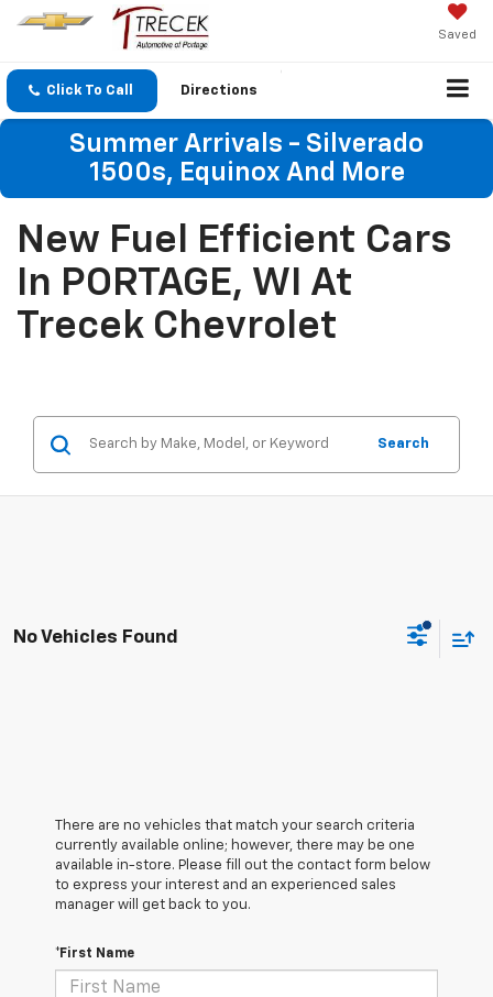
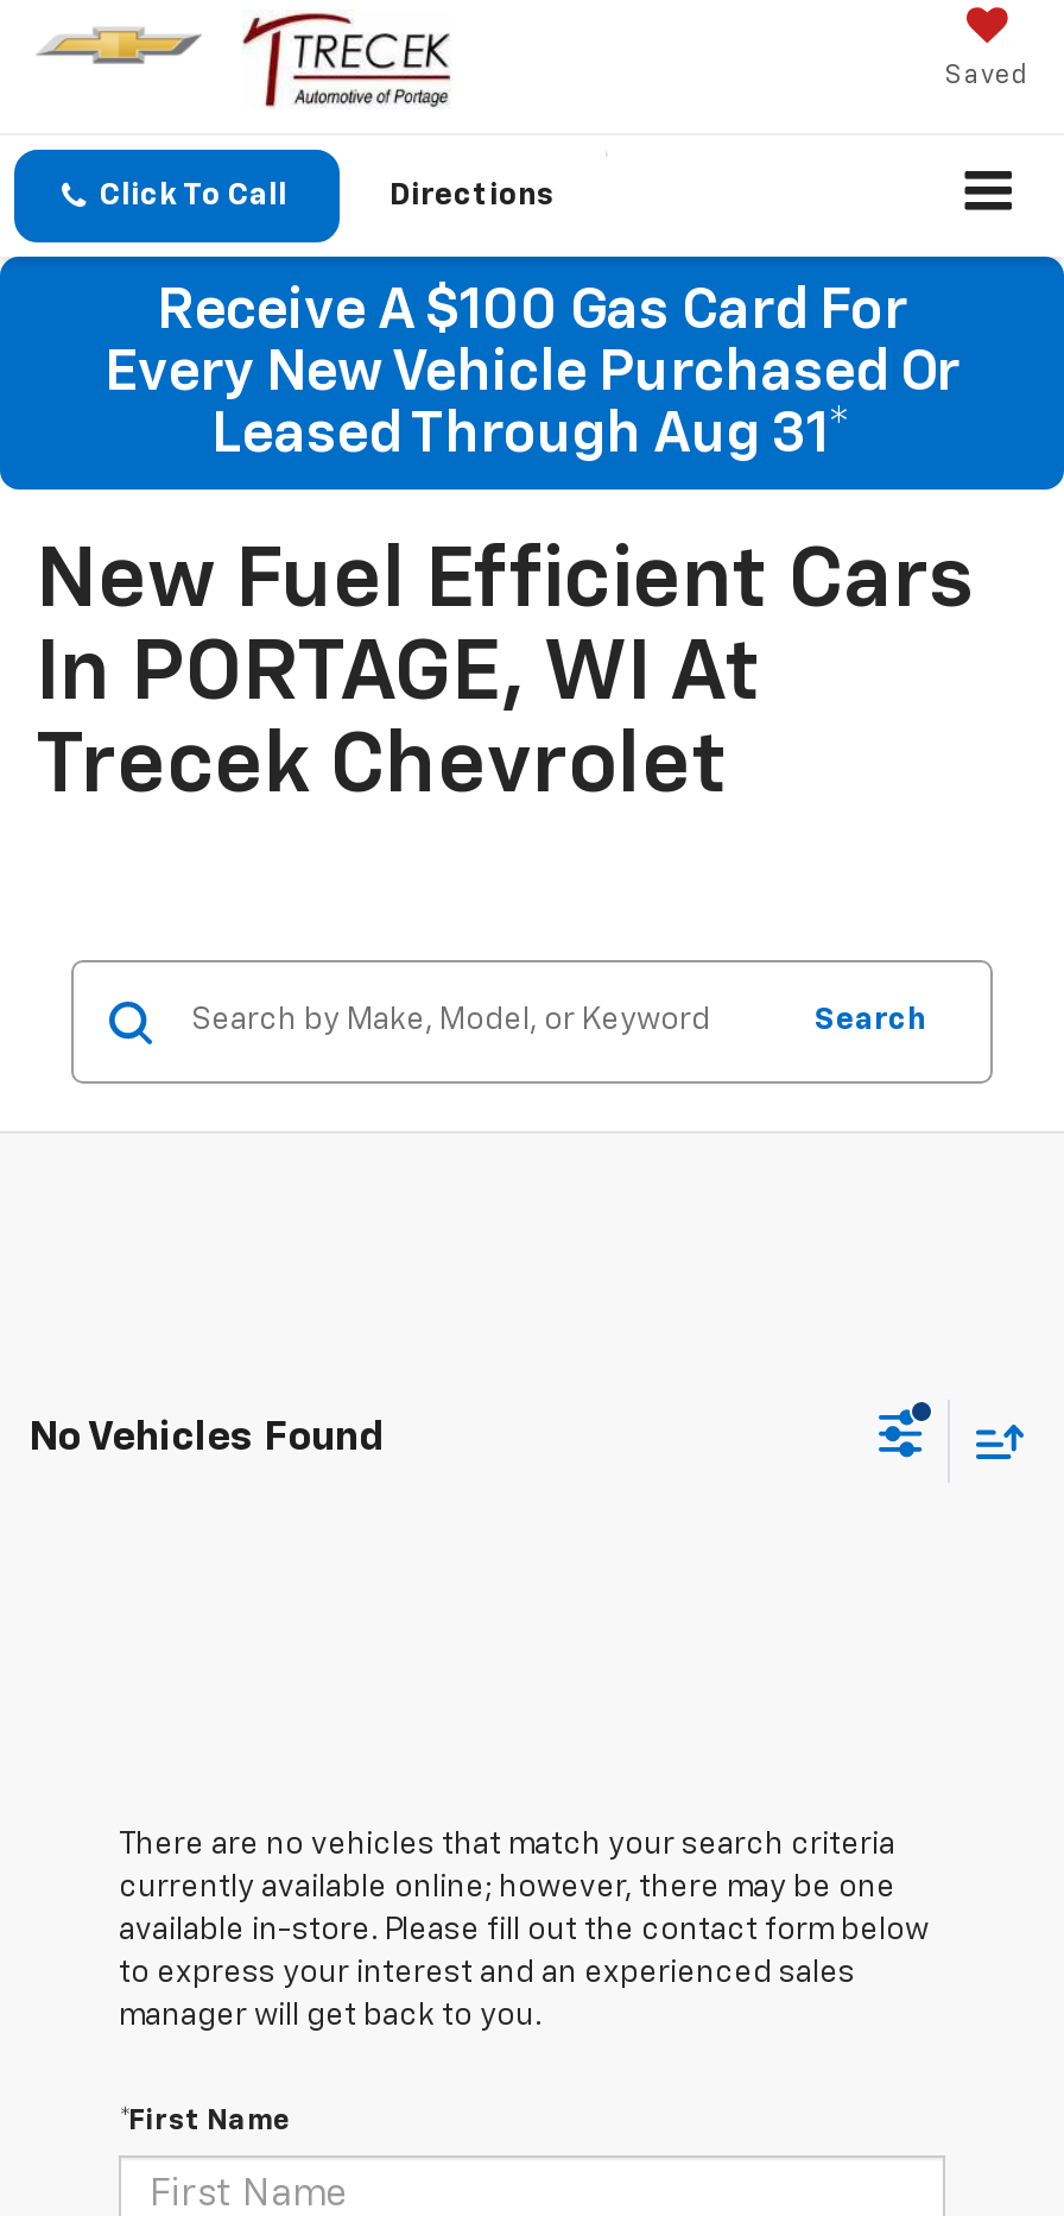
- Summer Arrivals - Silverado
- 1500s, Equinox And More
+ Receive A $100 Gas Card For
+ Every New Vehicle Purchased Or
+ Leased Through Aug 31*
